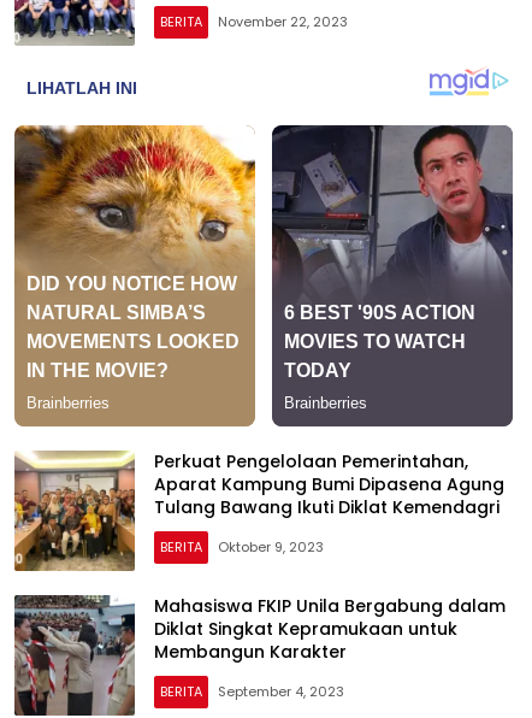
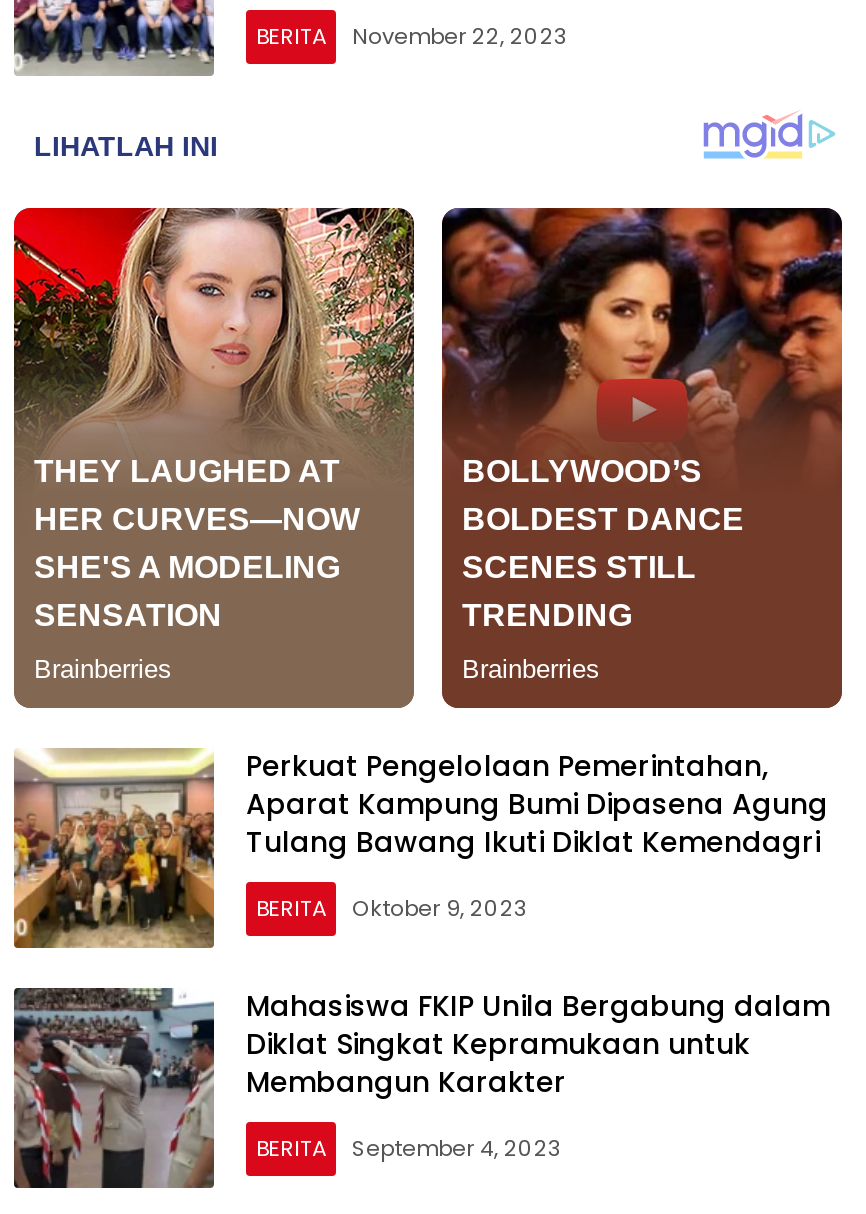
- [image]
+ [image]

- [image]
+ [image]
